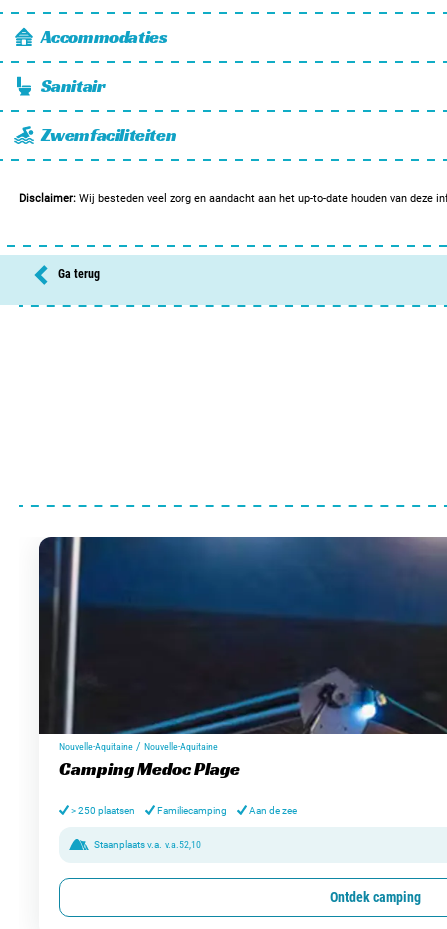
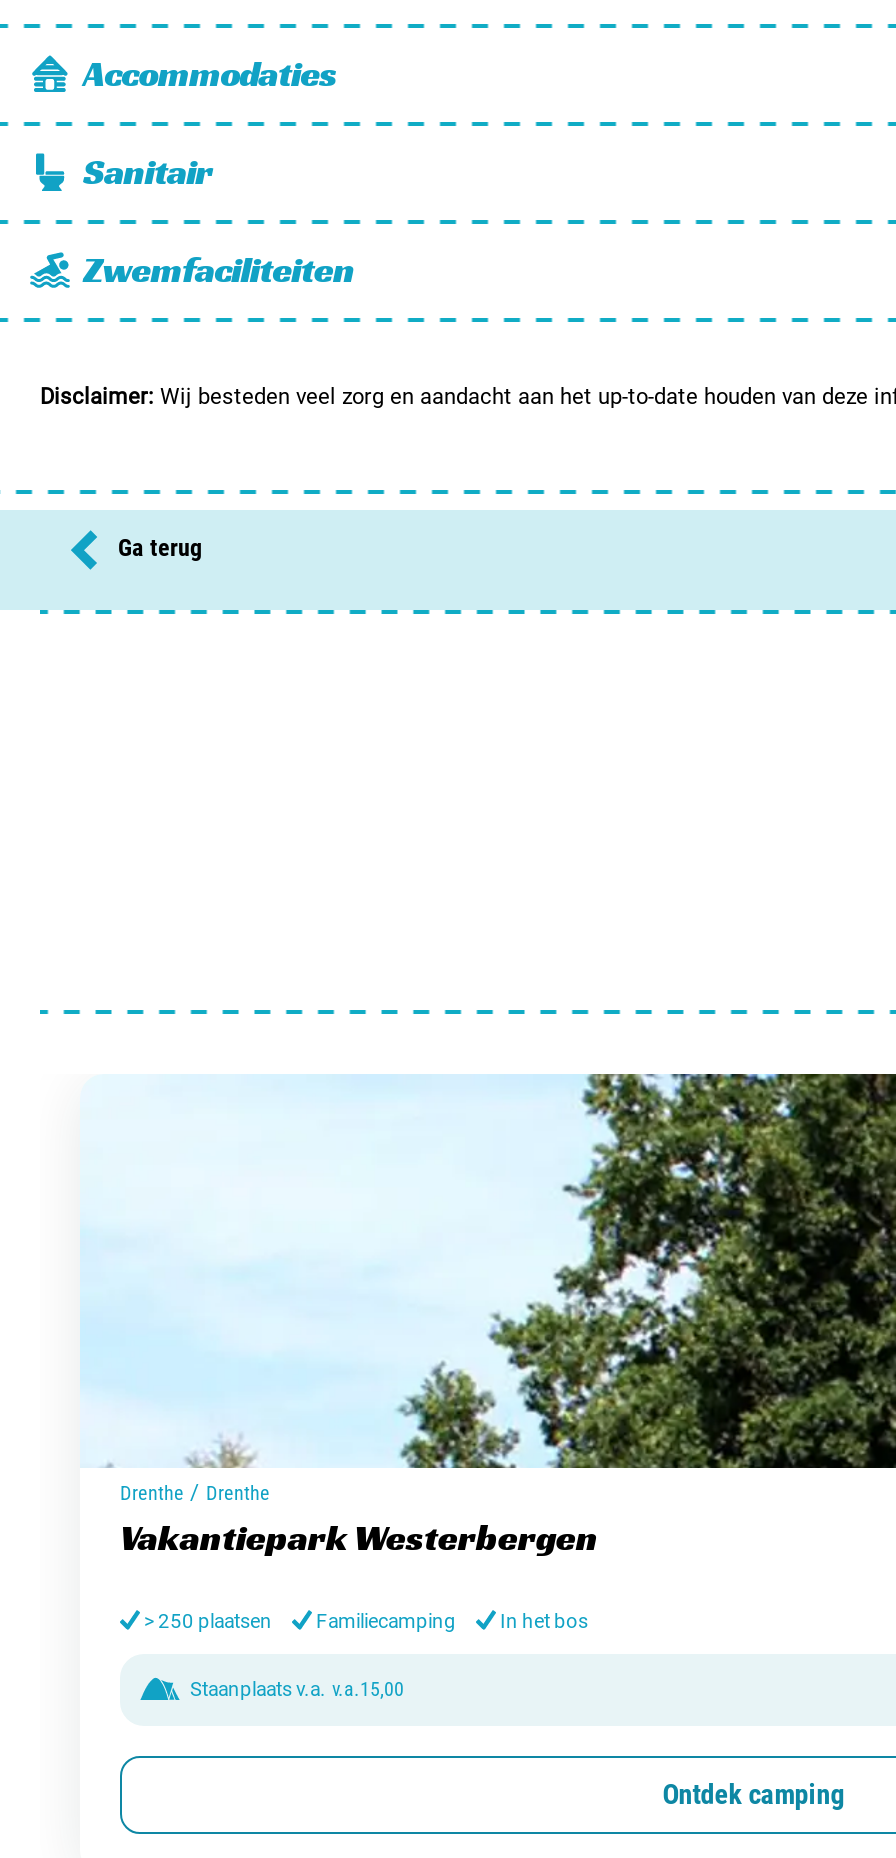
- [image]
- Nouvelle-Aquitaine / Nouvelle-Aquitaine
- Camping Medoc Plage
+ [image]
+ Drenthe / Drenthe
+ Vakantiepark Westerbergen

- Aan de zee
+ In het bos

- Staanplaats v.a. v.a.52,10
+ Staanplaats v.a. v.a.15,00
